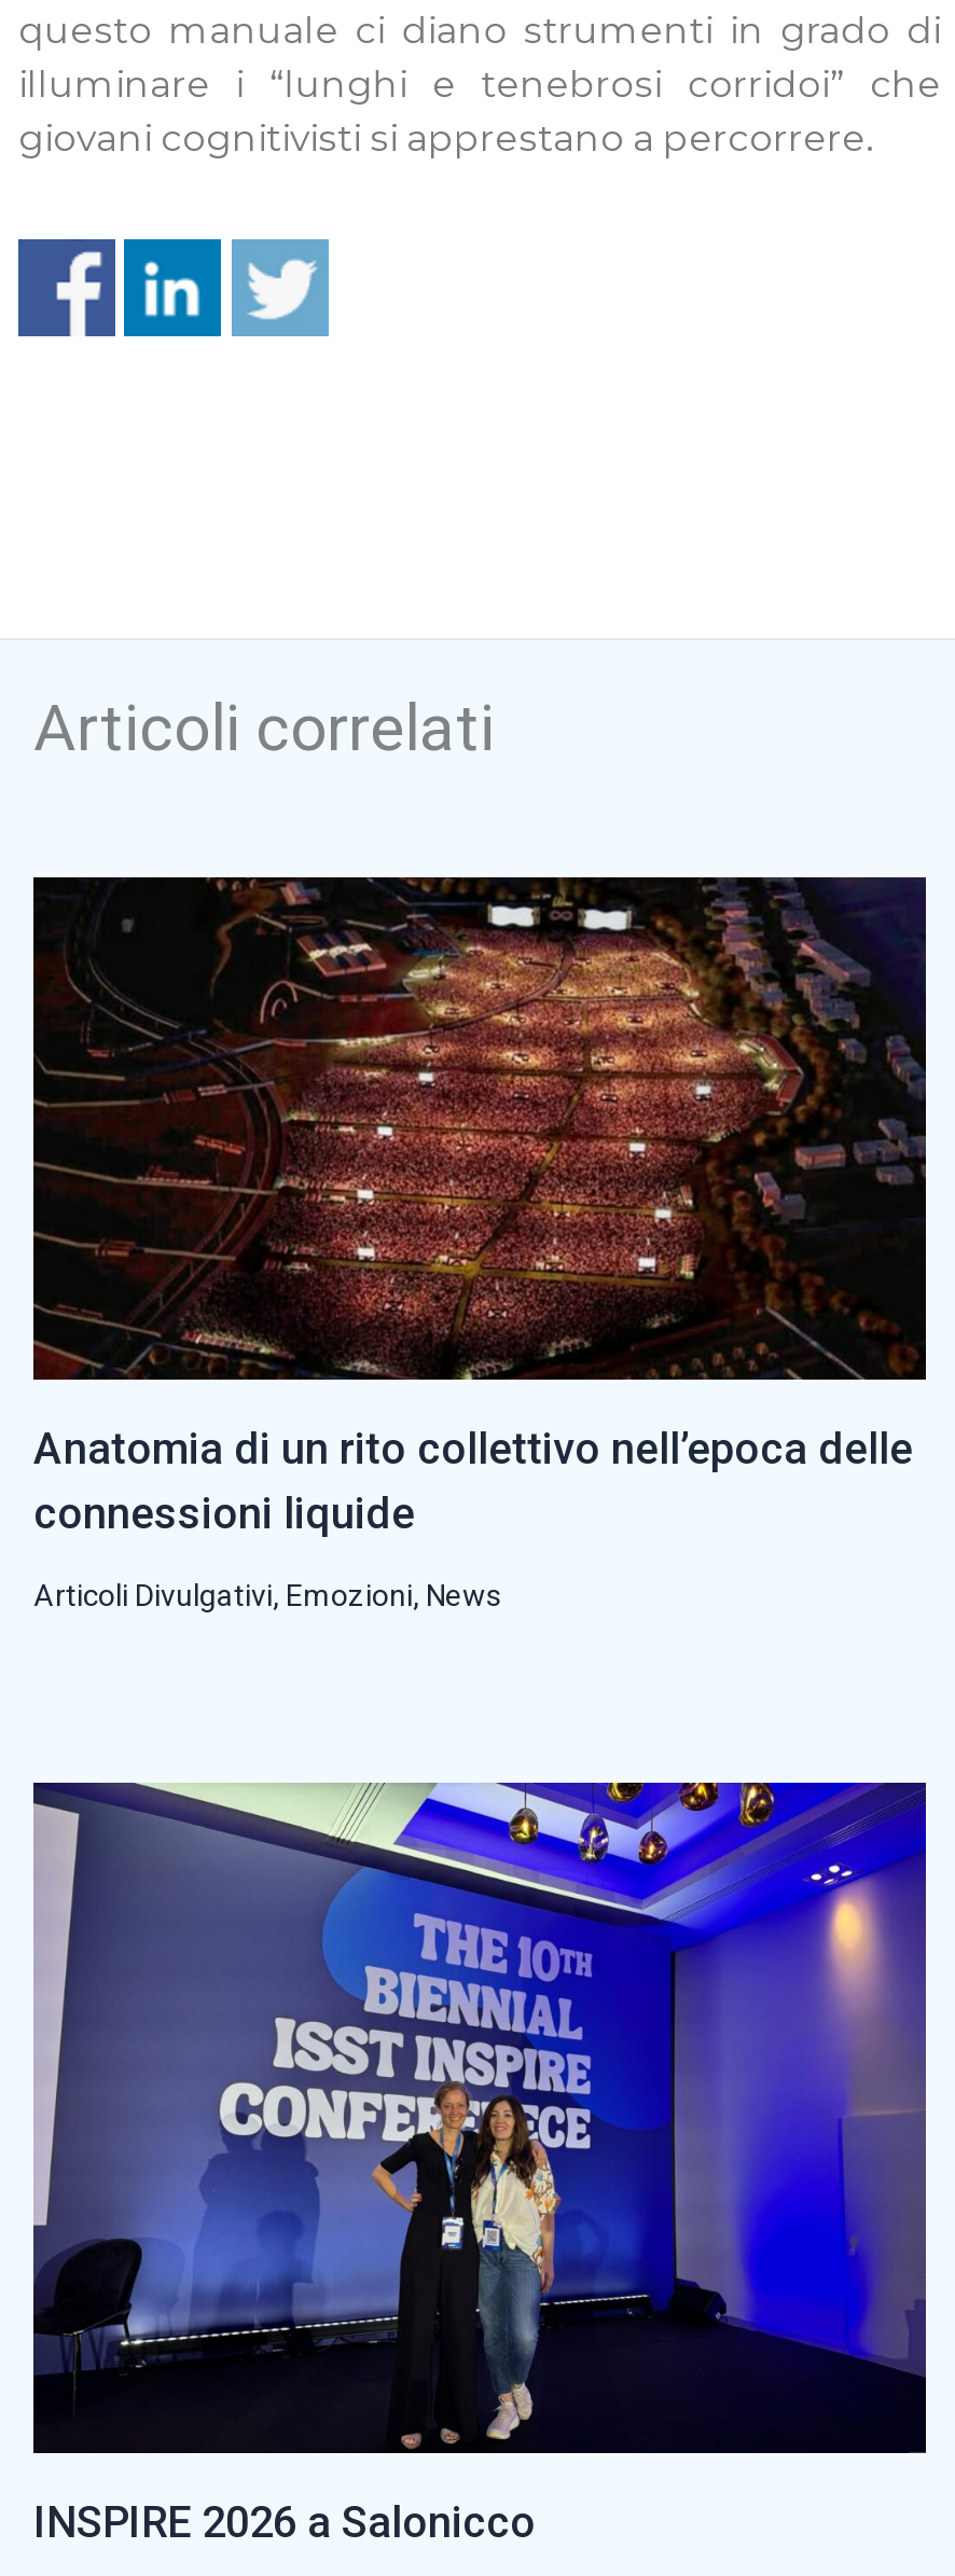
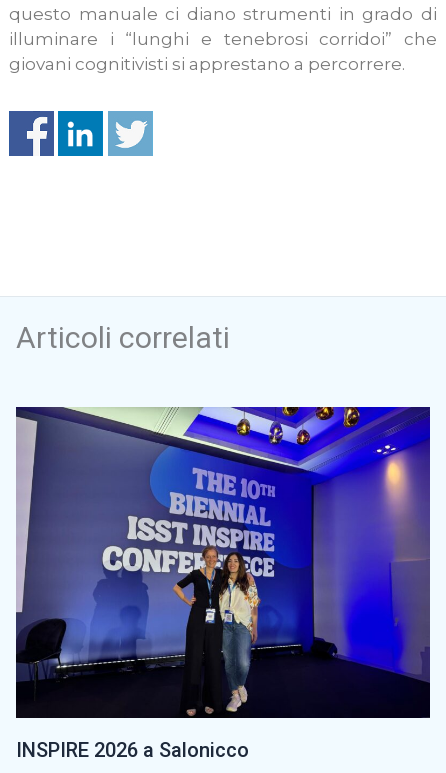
- [image]
- Anatomia di un rito collettivo nell’epoca delle
- connessioni liquide
- Articoli Divulgativi, Emozioni, News
